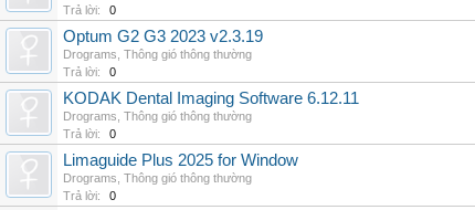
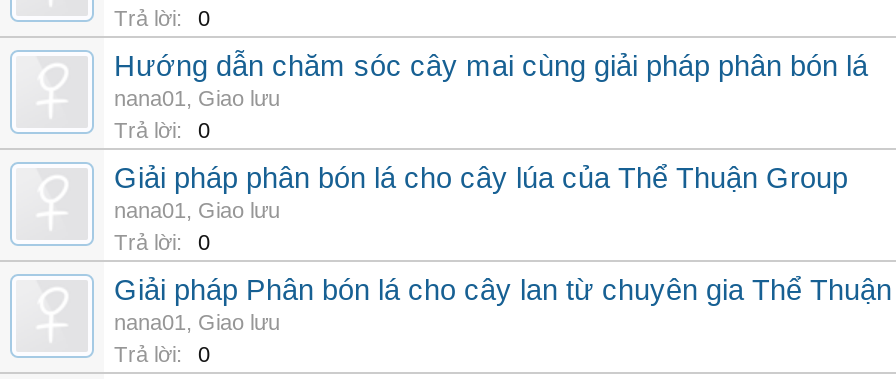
- Optum G2 G3 2023 v2.3.19
- Drograms, Thông gió thông thường
+ Hướng dẫn chăm sóc cây mai cùng giải pháp phân bón lá
+ nana01, Giao lưu

- KODAK Dental Imaging Software 6.12.11
- Drograms, Thông gió thông thường
+ Giải pháp phân bón lá cho cây lúa của Thể Thuận Group
+ nana01, Giao lưu

- Limaguide Plus 2025 for Window
- Drograms, Thông gió thông thường
+ Giải pháp Phân bón lá cho cây lan từ chuyên gia Thể Thuận
+ nana01, Giao lưu
